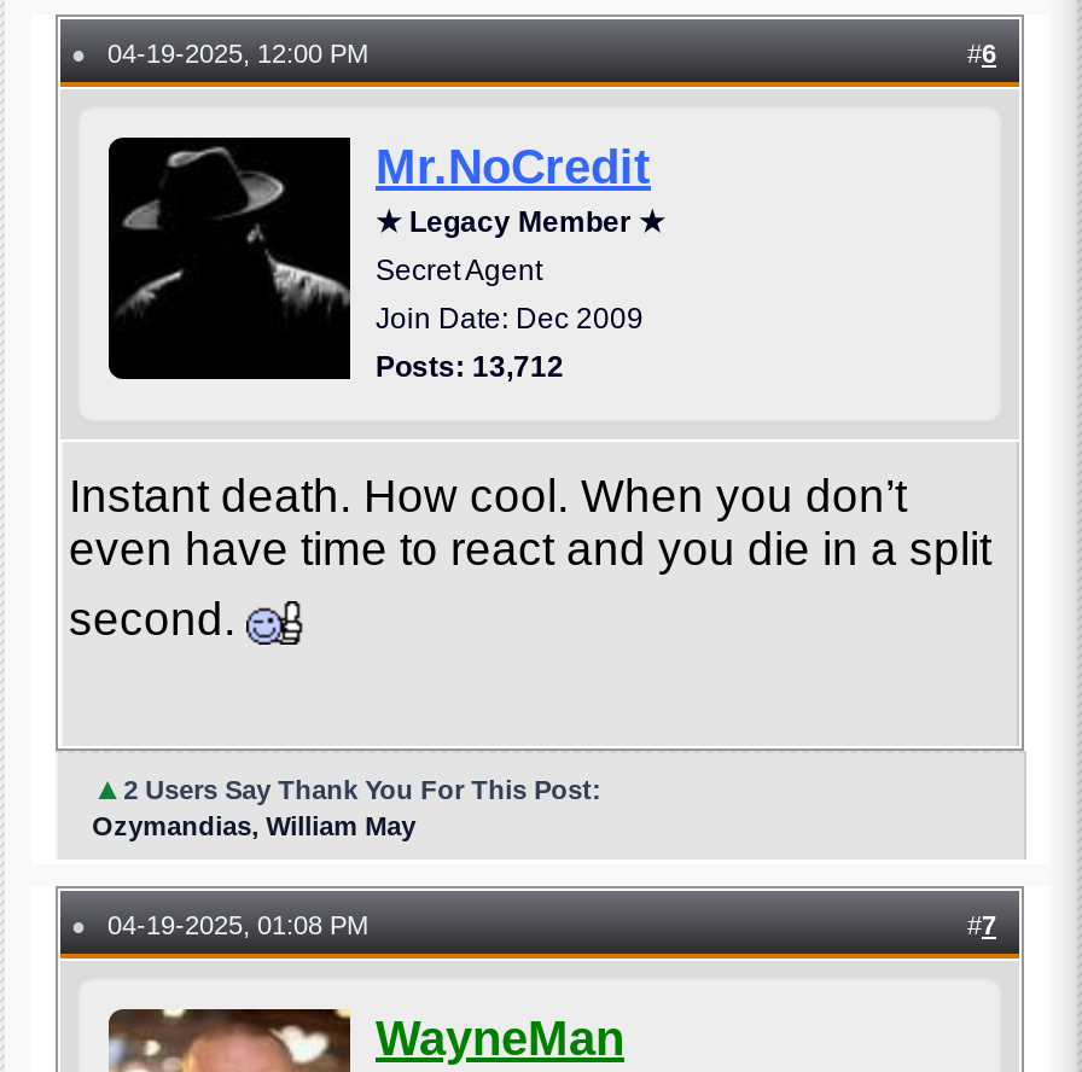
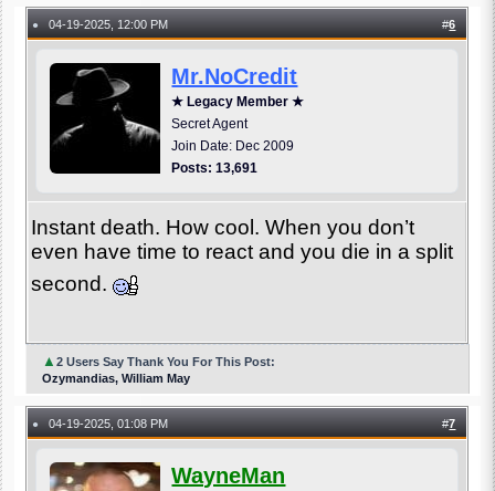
- Posts: 13,712
+ Posts: 13,691
